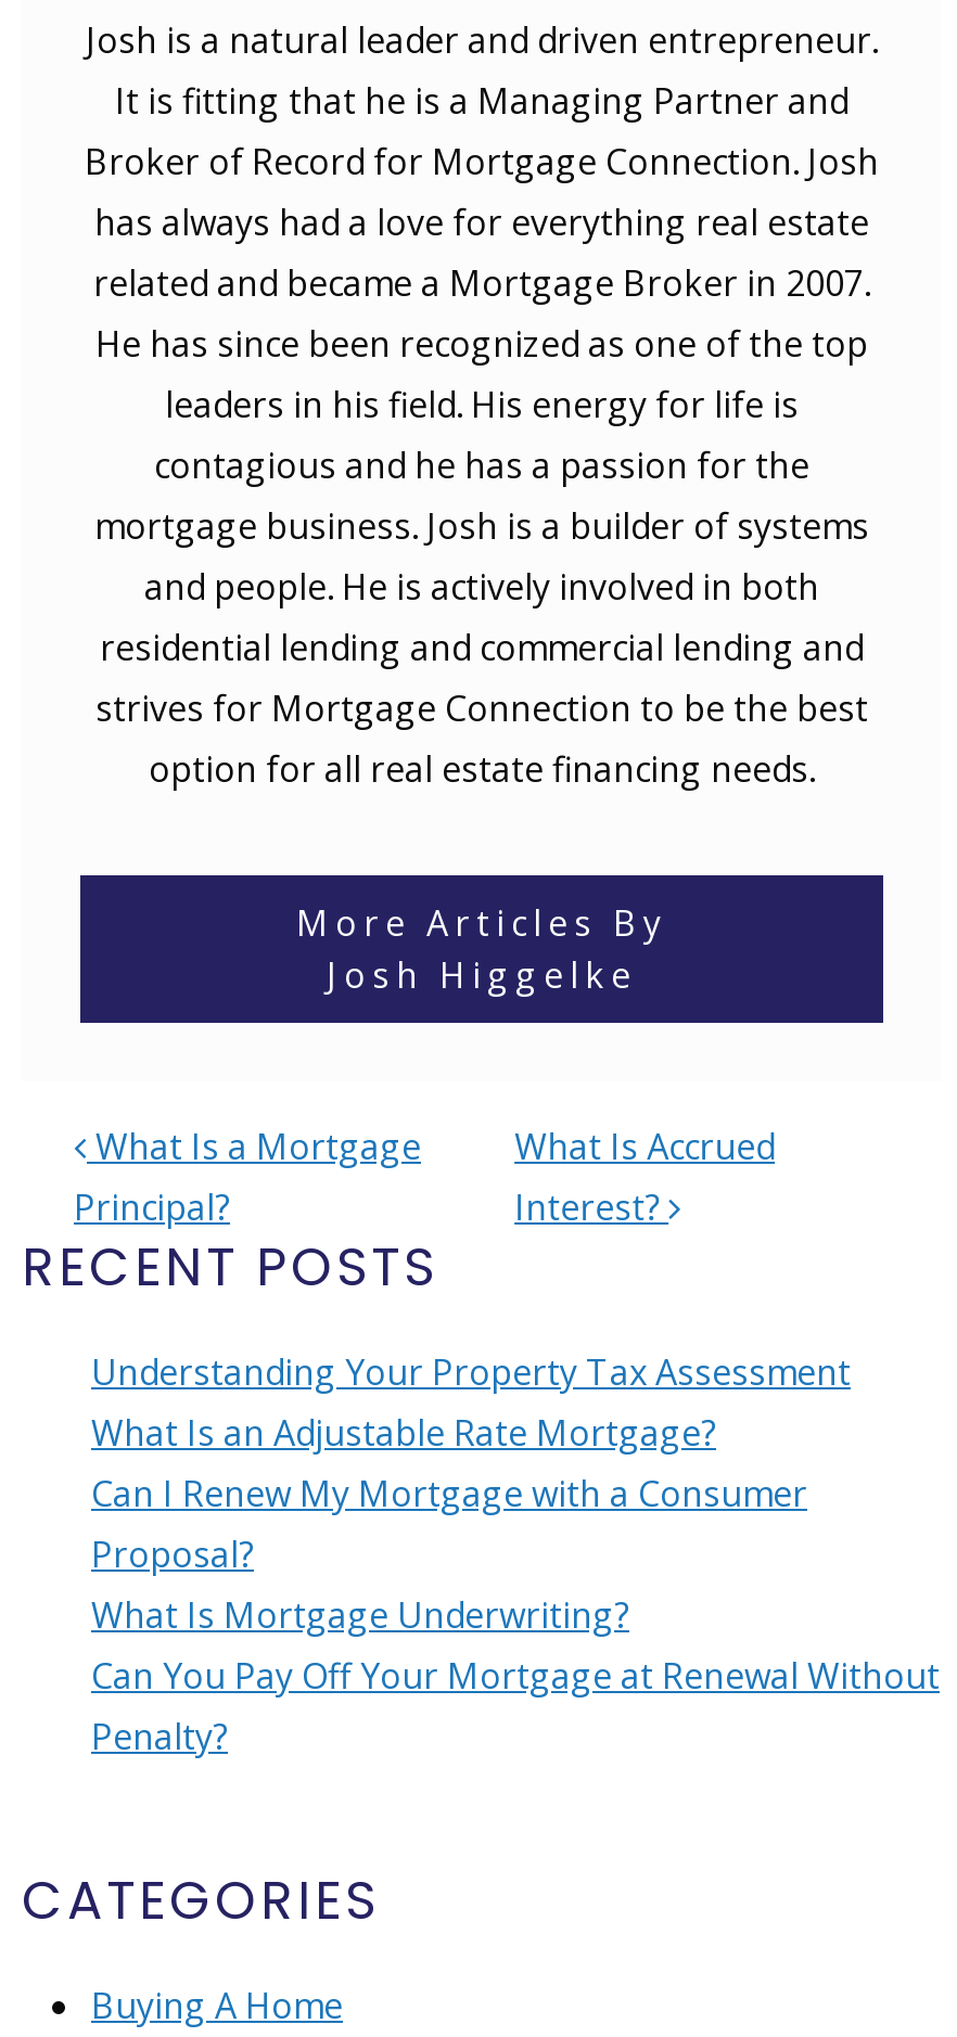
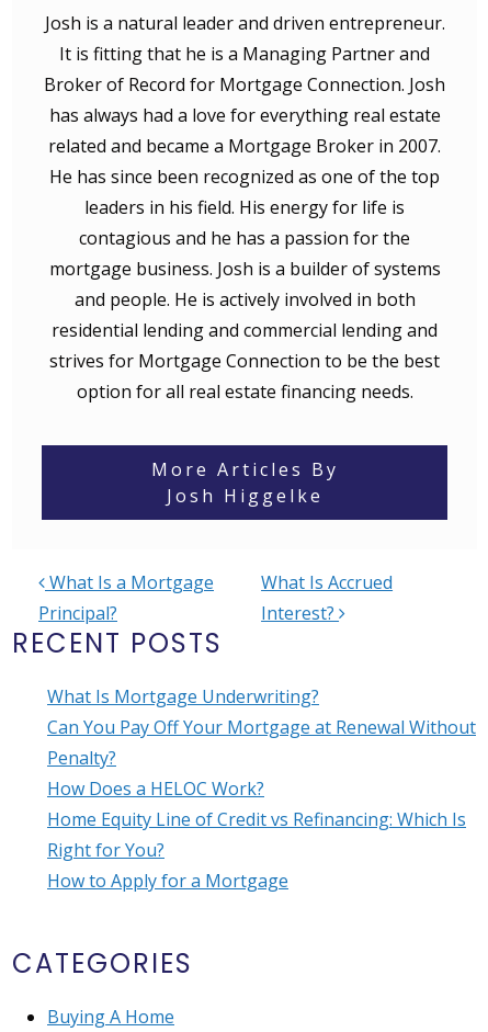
- Understanding Your Property Tax Assessment
- What Is an Adjustable Rate Mortgage?
- Can I Renew My Mortgage with a Consumer
- Proposal?

moved up: What Is Mortgage Underwriting? | Can You Pay Off Your Mortgage at Renewal Without | Penalty?

+ How Does a HELOC Work?
+ Home Equity Line of Credit vs Refinancing: Which Is
+ Right for You?
+ How to Apply for a Mortgage
